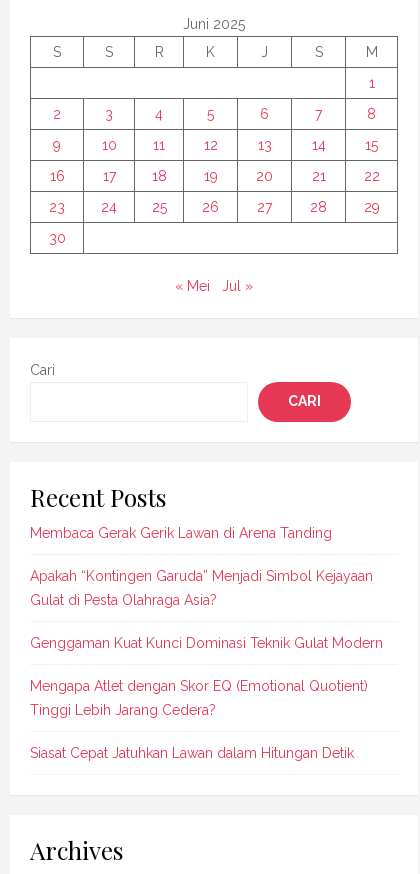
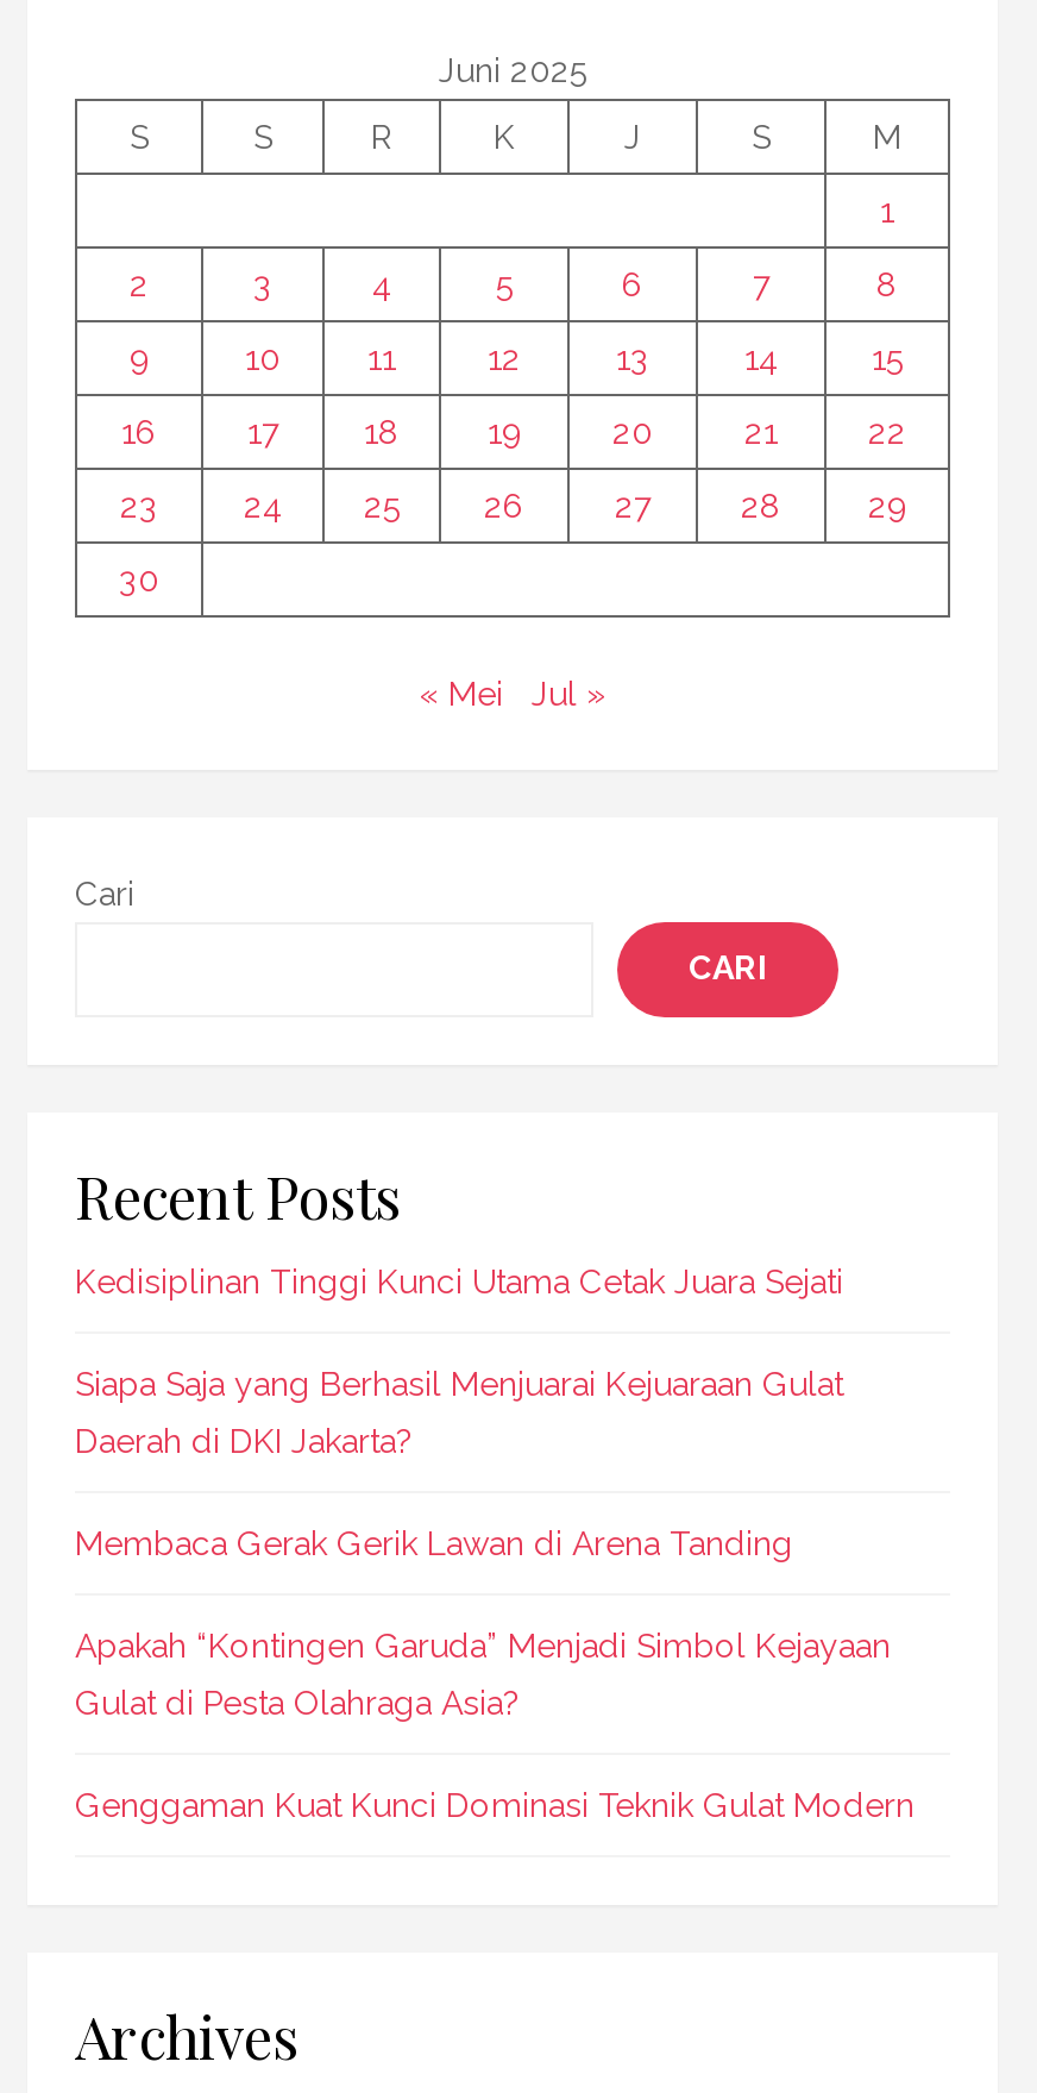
+ Kedisiplinan Tinggi Kunci Utama Cetak Juara Sejati
+ Siapa Saja yang Berhasil Menjuarai Kejuaraan Gulat
+ Daerah di DKI Jakarta?

moved down: Membaca Gerak Gerik Lawan di Arena Tanding | Apakah “Kontingen Garuda” Menjadi Simbol Kejayaan | Gulat di Pesta Olahraga Asia? | Genggaman Kuat Kunci Dominasi Teknik Gulat Modern

- Mengapa Atlet dengan Skor EQ (Emotional Quotient)
- Tinggi Lebih Jarang Cedera?
- Siasat Cepat Jatuhkan Lawan dalam Hitungan Detik
